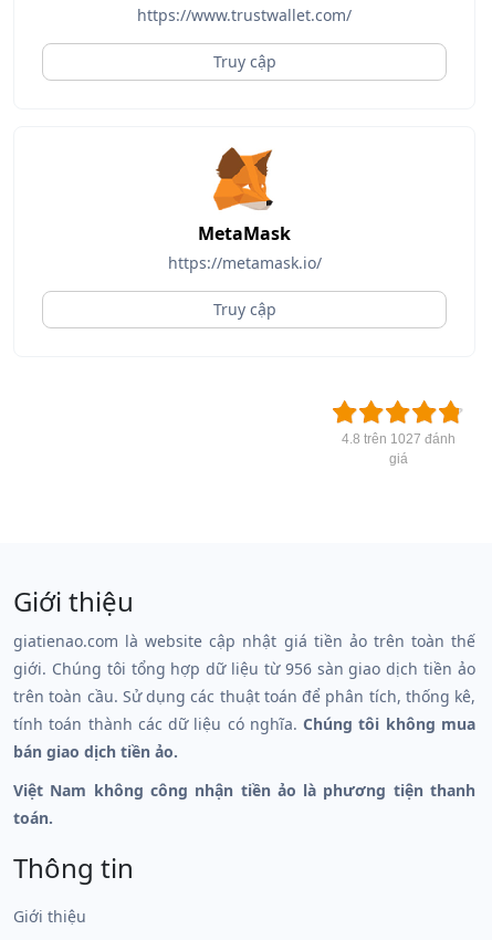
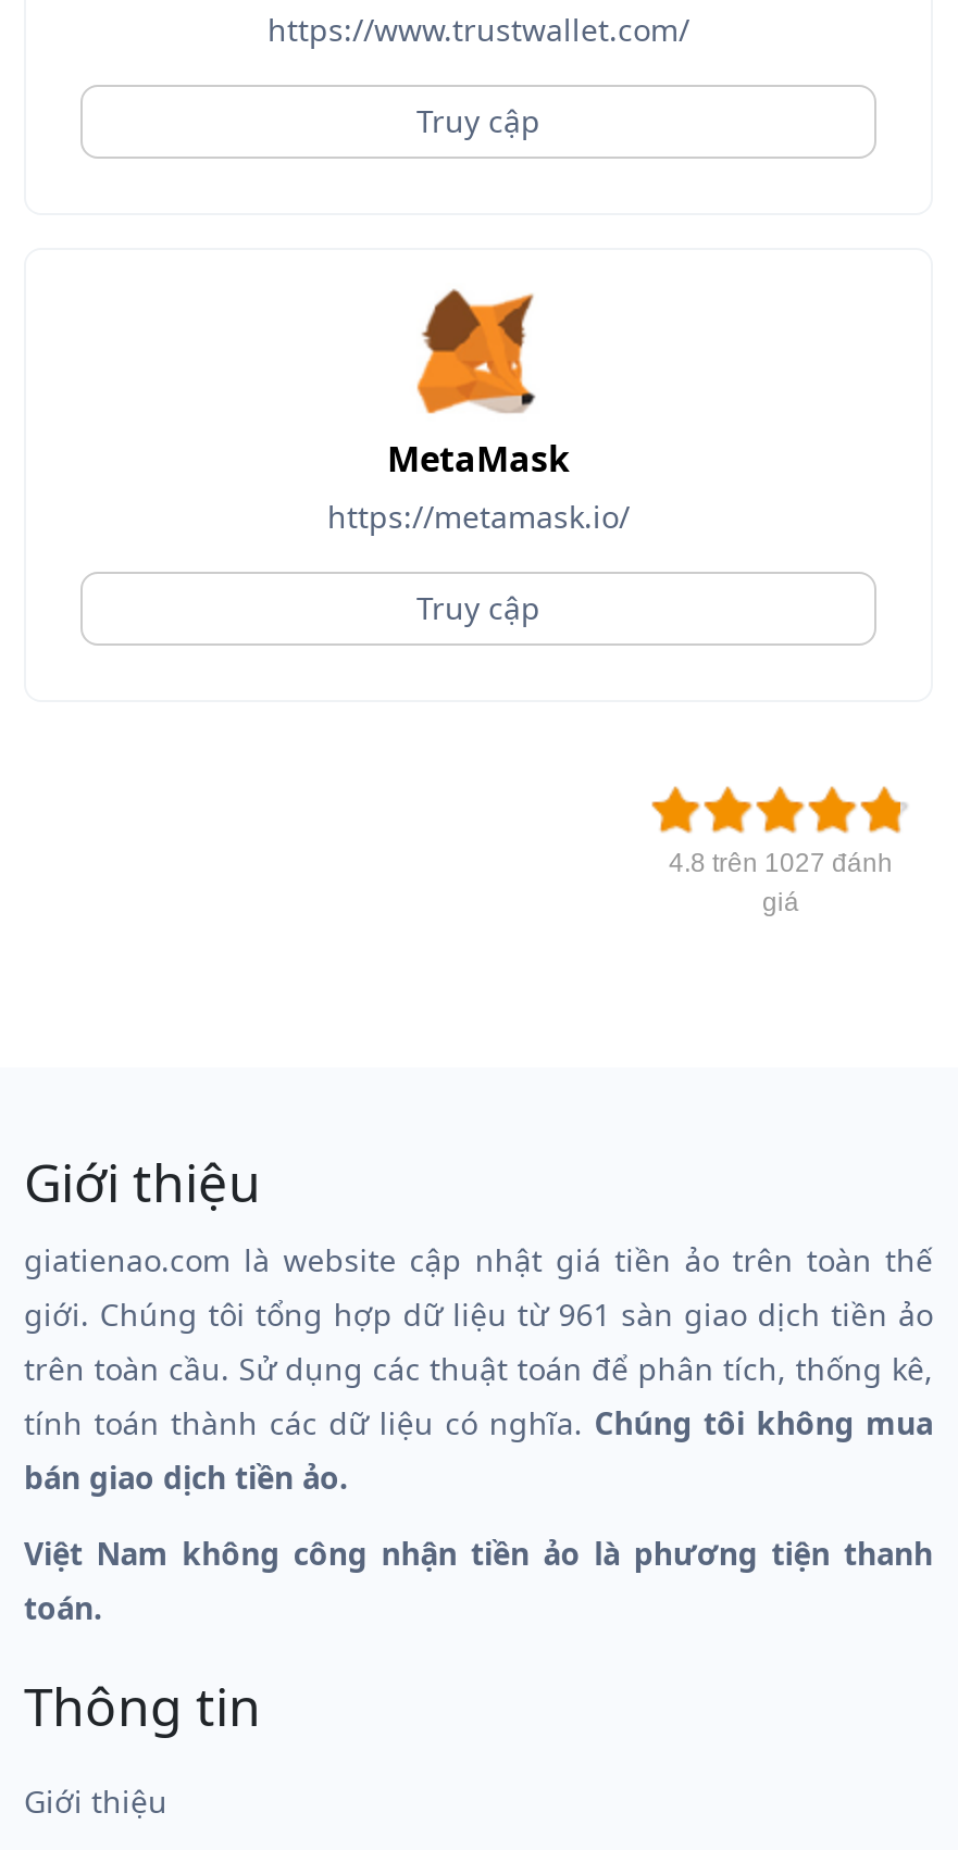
- giới. Chúng tôi tổng hợp dữ liệu từ 956 sàn giao dịch tiền ảo
+ giới. Chúng tôi tổng hợp dữ liệu từ 961 sàn giao dịch tiền ảo
